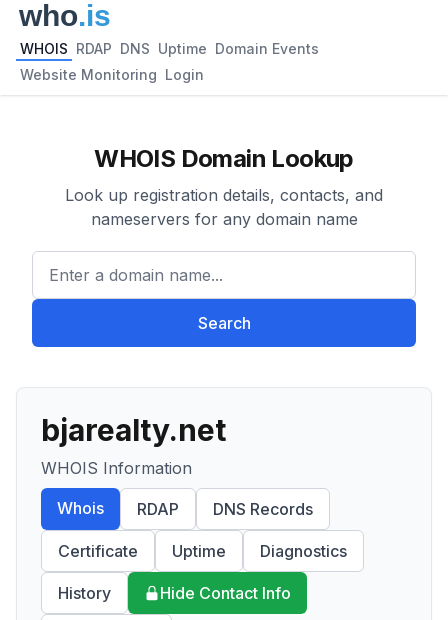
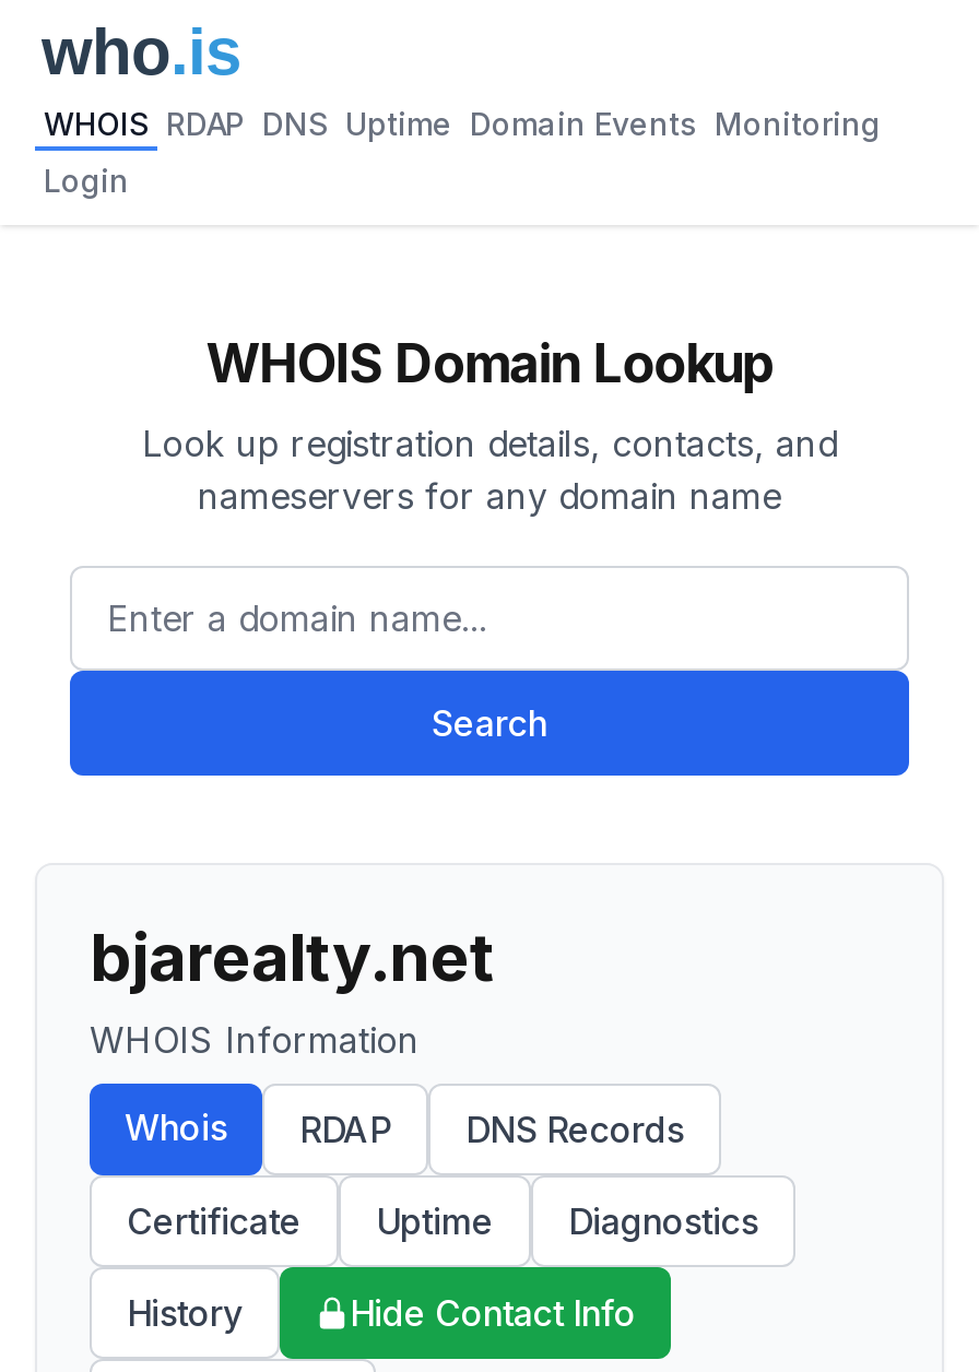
- WHOIS RDAP DNS Uptime Domain Events
+ WHOIS RDAP DNS Uptime Domain Events Monitoring

- Website Monitoring Login
+ Login
